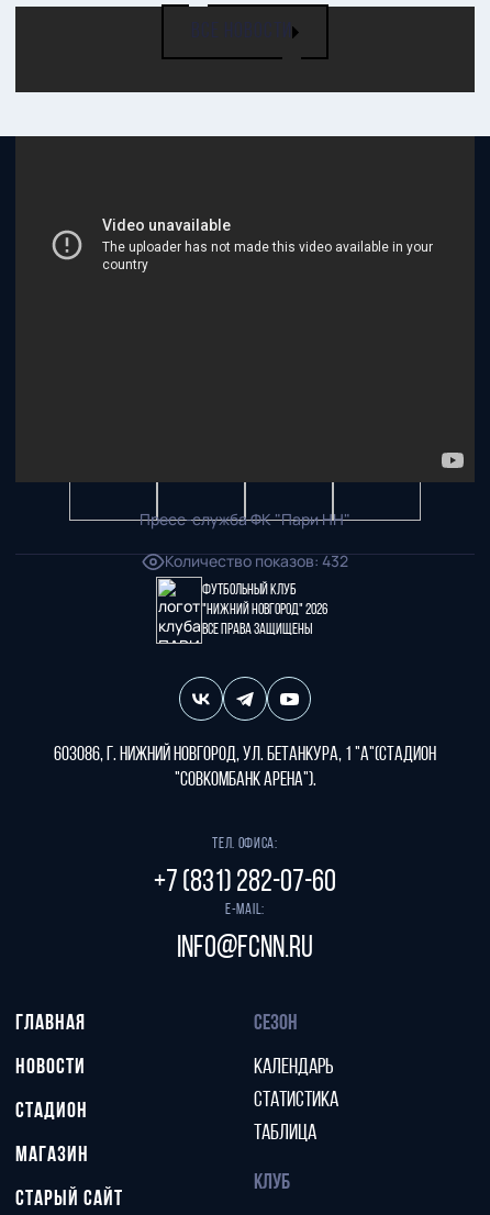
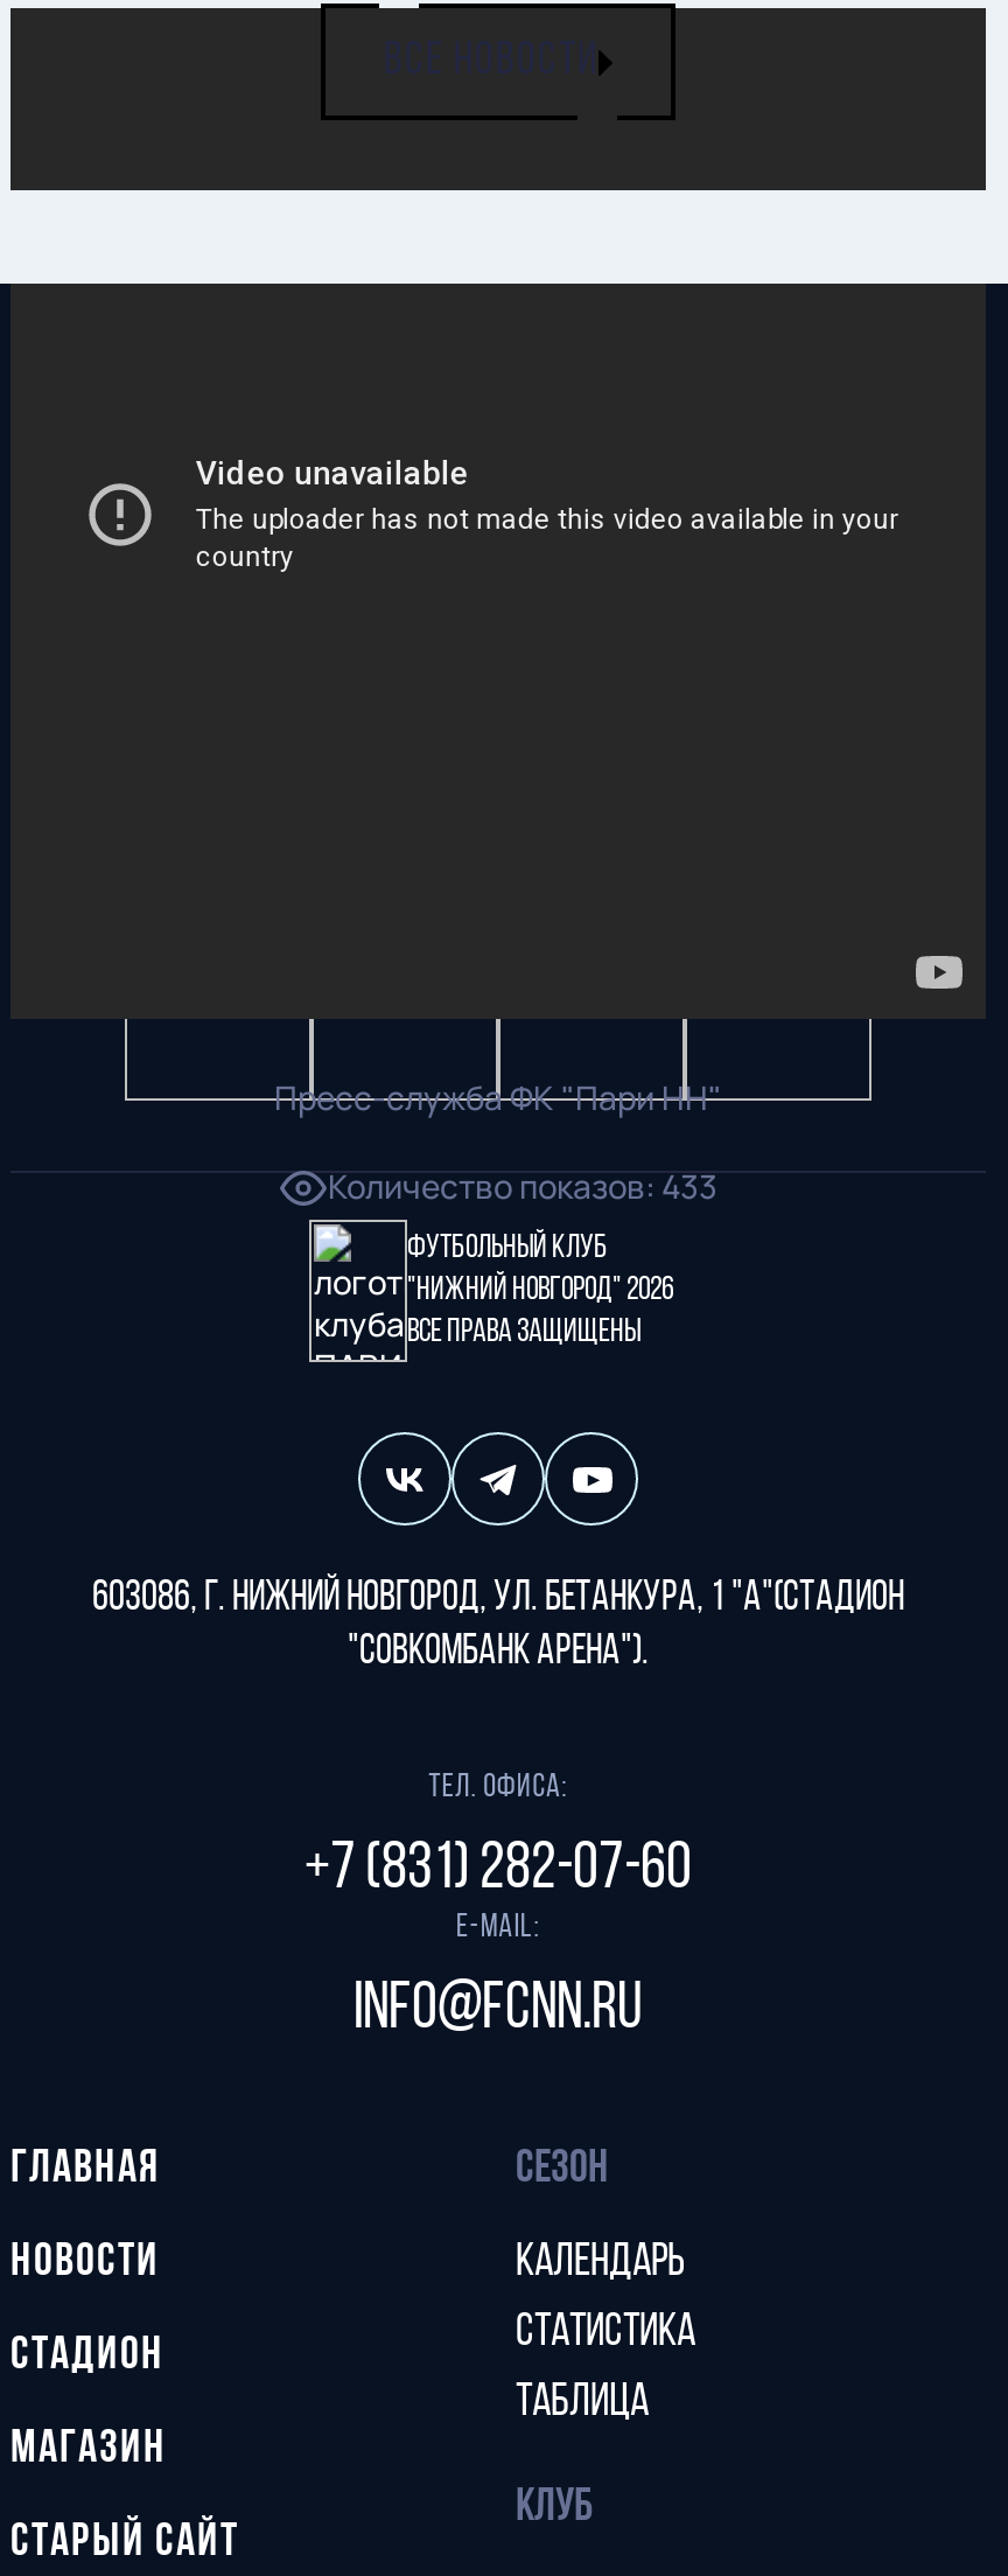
- Количество показов: 432
+ Количество показов: 433
